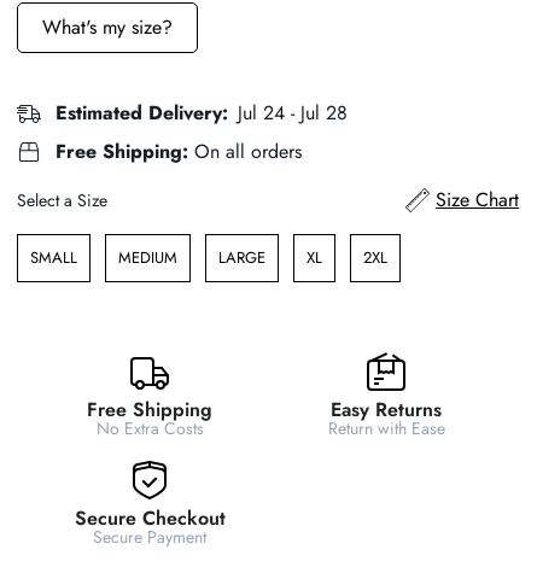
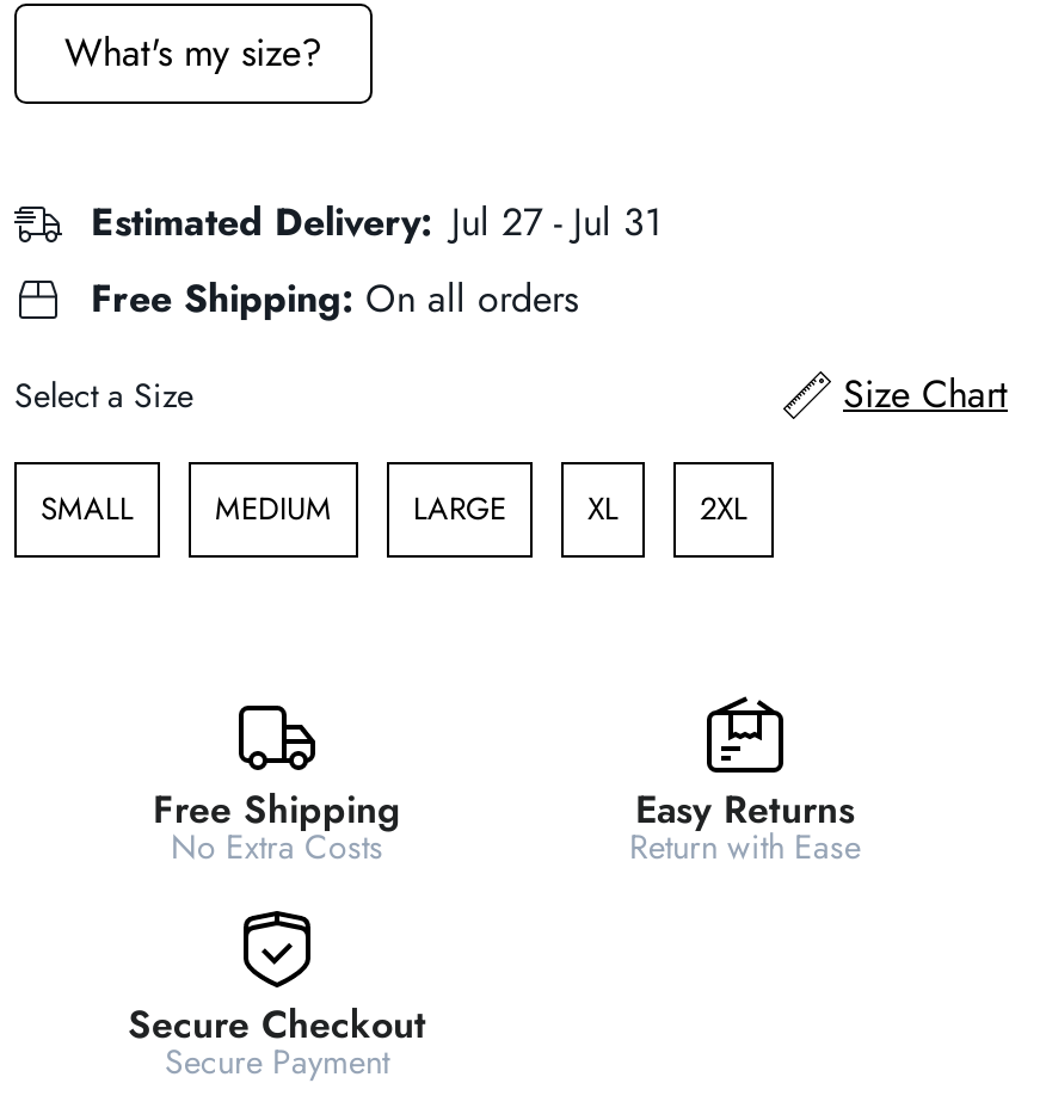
- Estimated Delivery: Jul 24 - Jul 28
+ Estimated Delivery: Jul 27 - Jul 31
